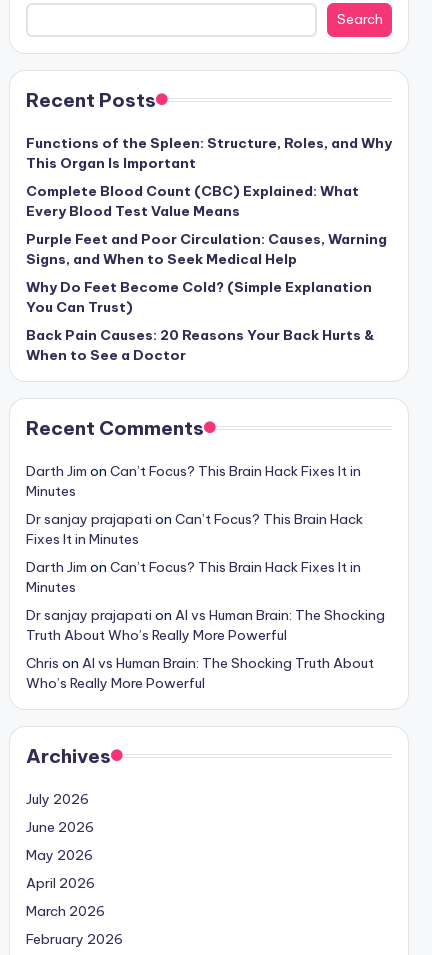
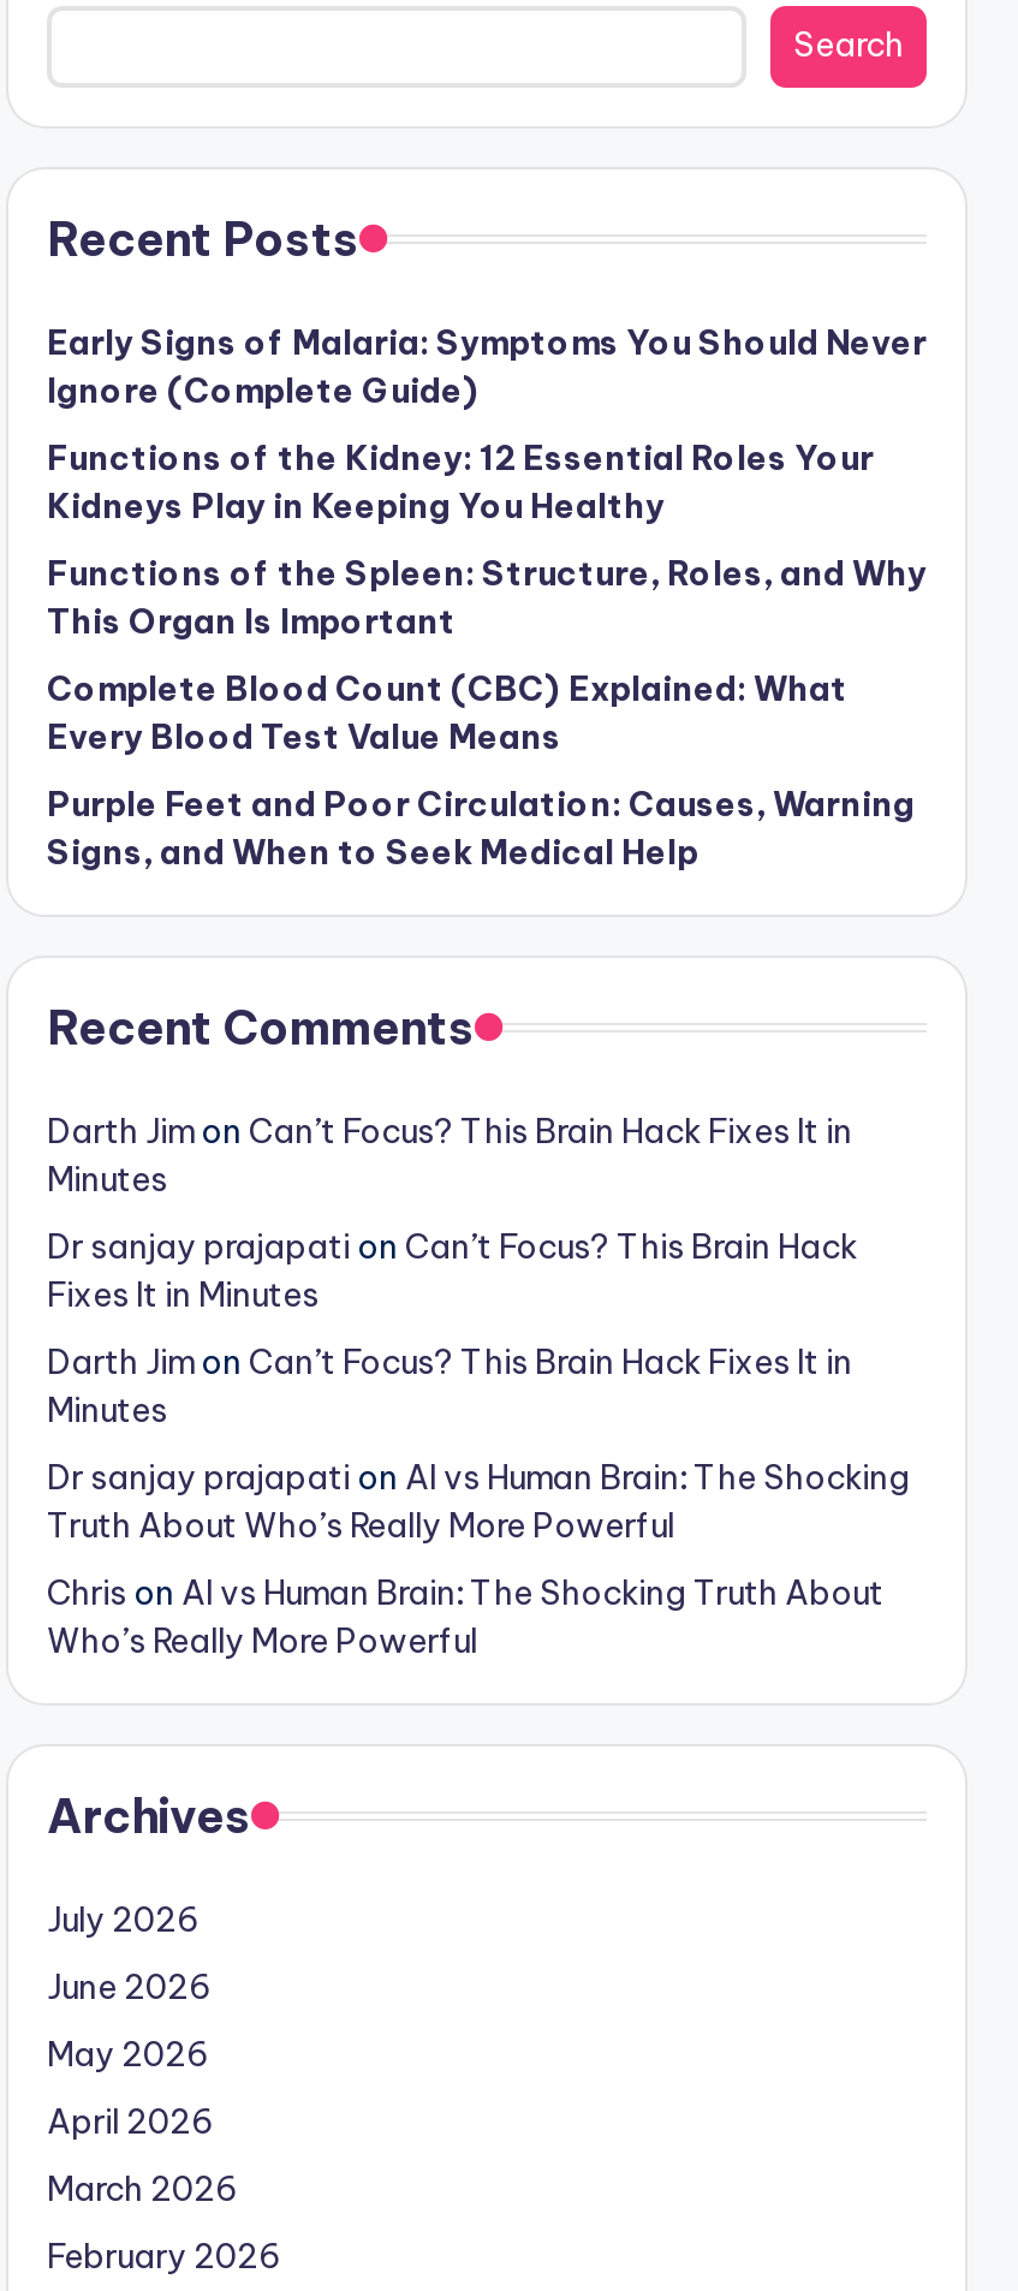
+ Early Signs of Malaria: Symptoms You Should Never
+ Ignore (Complete Guide)
+ Functions of the Kidney: 12 Essential Roles Your
+ Kidneys Play in Keeping You Healthy

moved down: Functions of the Spleen: Structure, Roles, and Why | This Organ Is Important | Complete Blood Count (CBC) Explained: What | Every Blood Test Value Means | Purple Feet and Poor Circulation: Causes, Warning | Signs, and When to Seek Medical Help

- Why Do Feet Become Cold? (Simple Explanation
- You Can Trust)
- Back Pain Causes: 20 Reasons Your Back Hurts &
- When to See a Doctor
